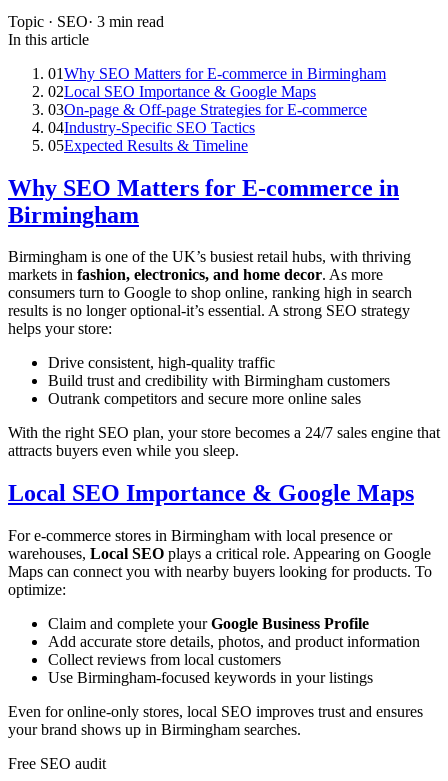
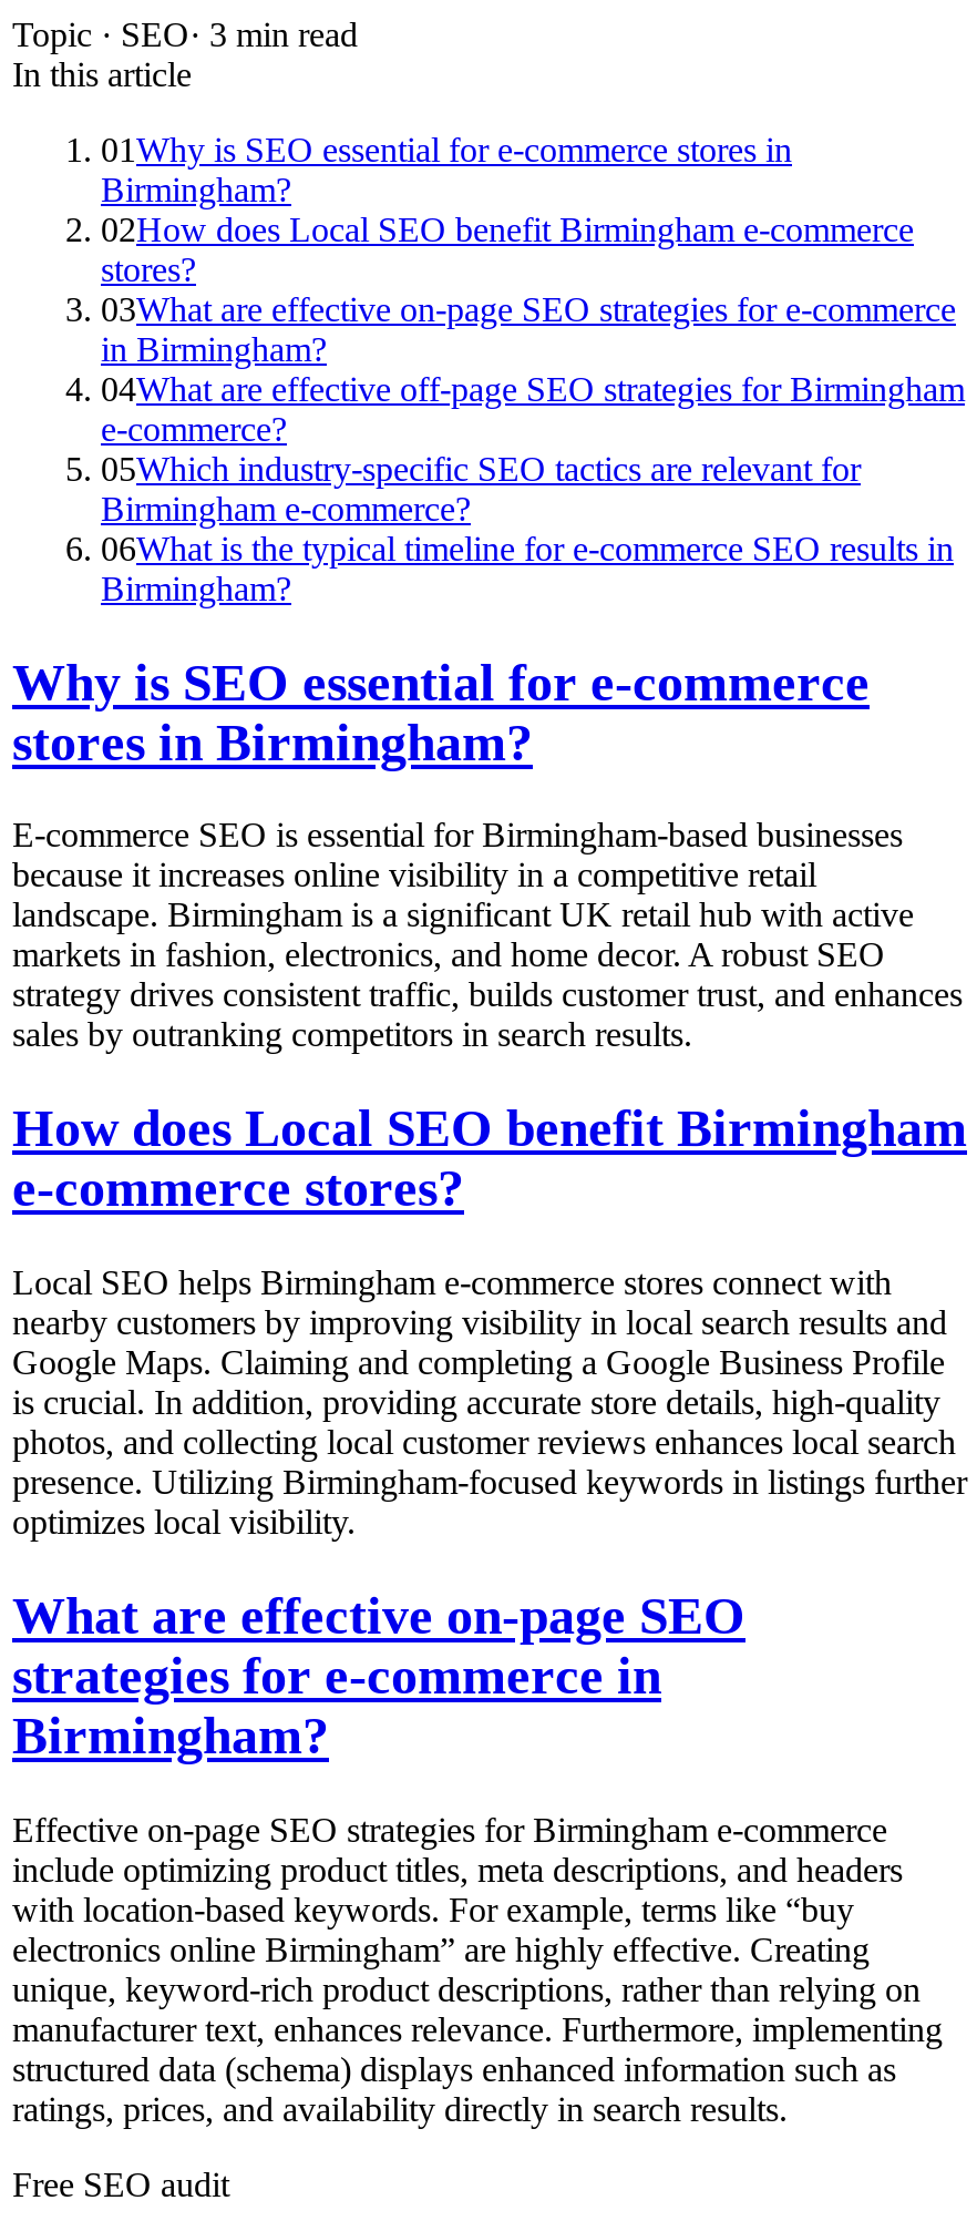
- 01 Why SEO Matters for E-commerce in Birmingham
- 02Local SEO Importance & Google Maps
- 03On-page & Off-page Strategies for E-commerce
- 04Industry-Specific SEO Tactics
- 05Expected Results & Timeline
- Why SEO Matters for E-commerce in
- Birmingham
- Birmingham is one of the UK’s busiest retail hubs, with thriving
- markets in fashion, electronics, and home decor. As more
- consumers turn to Google to shop online, ranking high in search
- results is no longer optional-it’s essential. A strong SEO strategy
- helps your store:
- Drive consistent, high-quality traffic
- Build trust and credibility with Birmingham customers
- Outrank competitors and secure more online sales
- With the right SEO plan, your store becomes a 24/7 sales engine that
- attracts buyers even while you sleep.
- Local SEO Importance & Google Maps
- For e-commerce stores in Birmingham with local presence or
- warehouses, Local SEO plays a critical role. Appearing on Google
- Maps can connect you with nearby buyers looking for products. To
- optimize:
- Claim and complete your Google Business Profile
- Add accurate store details, photos, and product information
- Collect reviews from local customers
- Use Birmingham-focused keywords in your listings
- Even for online-only stores, local SEO improves trust and ensures
- your brand shows up in Birmingham searches.
+ 01 Why is SEO essential for e-commerce stores in
+ Birmingham?
+ 02How does Local SEO benefit Birmingham e-commerce
+ stores?
+ 03What are effective on-page SEO strategies for e-commerce
+ in Birmingham?
+ 04What are effective off-page SEO strategies for Birmingham
+ e-commerce?
+ 05Which industry-specific SEO tactics are relevant for
+ Birmingham e-commerce?
+ 06What is the typical timeline for e-commerce SEO results in
+ Birmingham?
+ Why is SEO essential for e-commerce
+ stores in Birmingham?
+ E-commerce SEO is essential for Birmingham-based businesses
+ because it increases online visibility in a competitive retail
+ landscape. Birmingham is a significant UK retail hub with active
+ markets in fashion, electronics, and home decor. A robust SEO
+ strategy drives consistent traffic, builds customer trust, and enhances
+ sales by outranking competitors in search results.
+ How does Local SEO benefit Birmingham
+ e-commerce stores?
+ Local SEO helps Birmingham e-commerce stores connect with
+ nearby customers by improving visibility in local search results and
+ Google Maps. Claiming and completing a Google Business Profile
+ is crucial. In addition, providing accurate store details, high-quality
+ photos, and collecting local customer reviews enhances local search
+ presence. Utilizing Birmingham-focused keywords in listings further
+ optimizes local visibility.
+ What are effective on-page SEO
+ strategies for e-commerce in
+ Birmingham?
+ Effective on-page SEO strategies for Birmingham e-commerce
+ include optimizing product titles, meta descriptions, and headers
+ with location-based keywords. For example, terms like “buy
+ electronics online Birmingham” are highly effective. Creating
+ unique, keyword-rich product descriptions, rather than relying on
+ manufacturer text, enhances relevance. Furthermore, implementing
+ structured data (schema) displays enhanced information such as
+ ratings, prices, and availability directly in search results.
